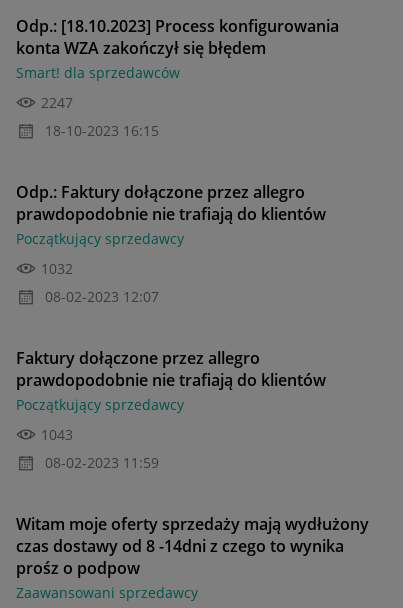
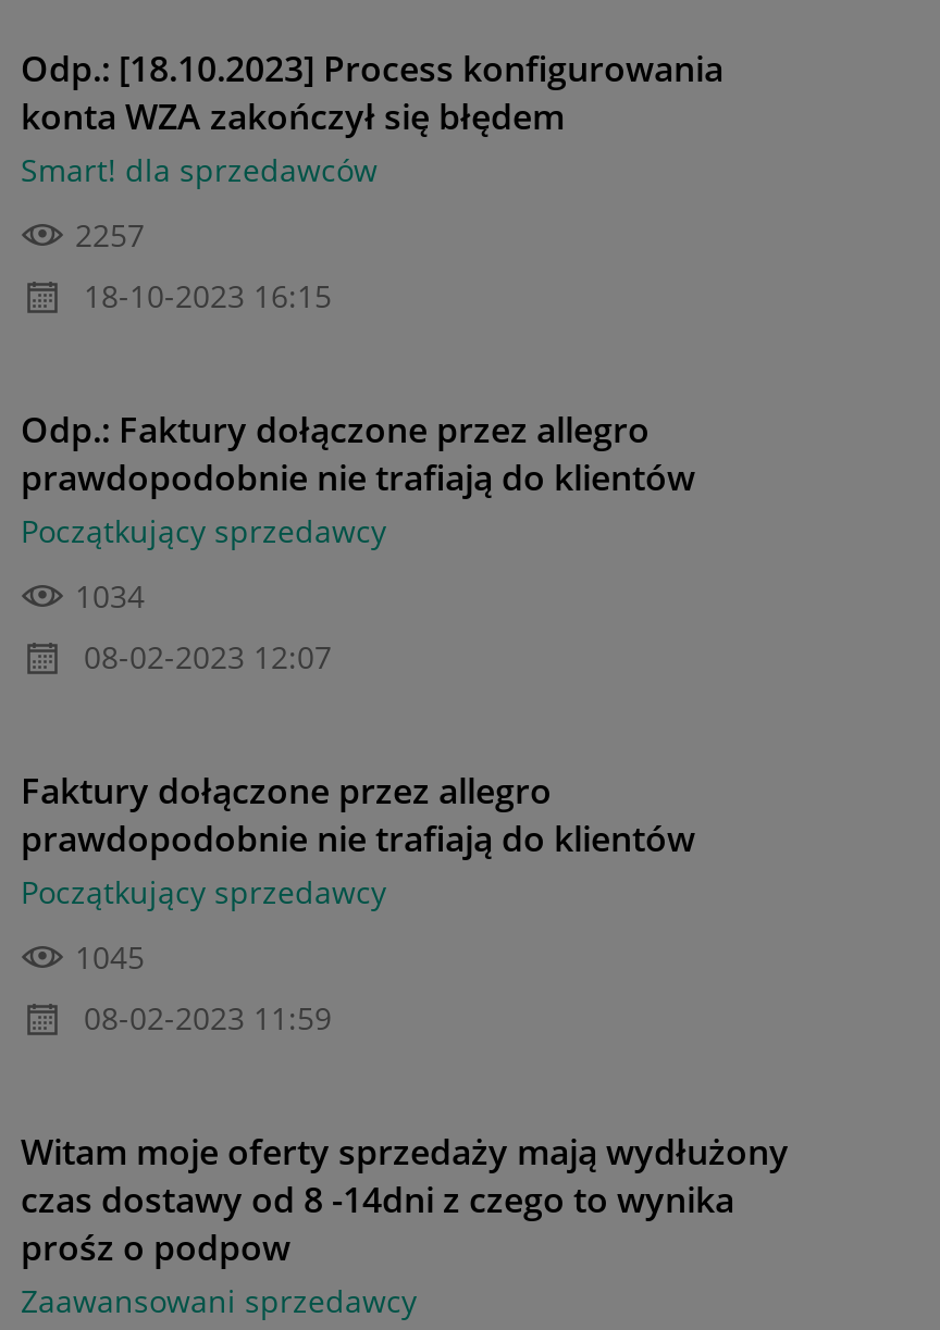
- 2247
+ 2257

- 1032
+ 1034

- 1043
+ 1045
